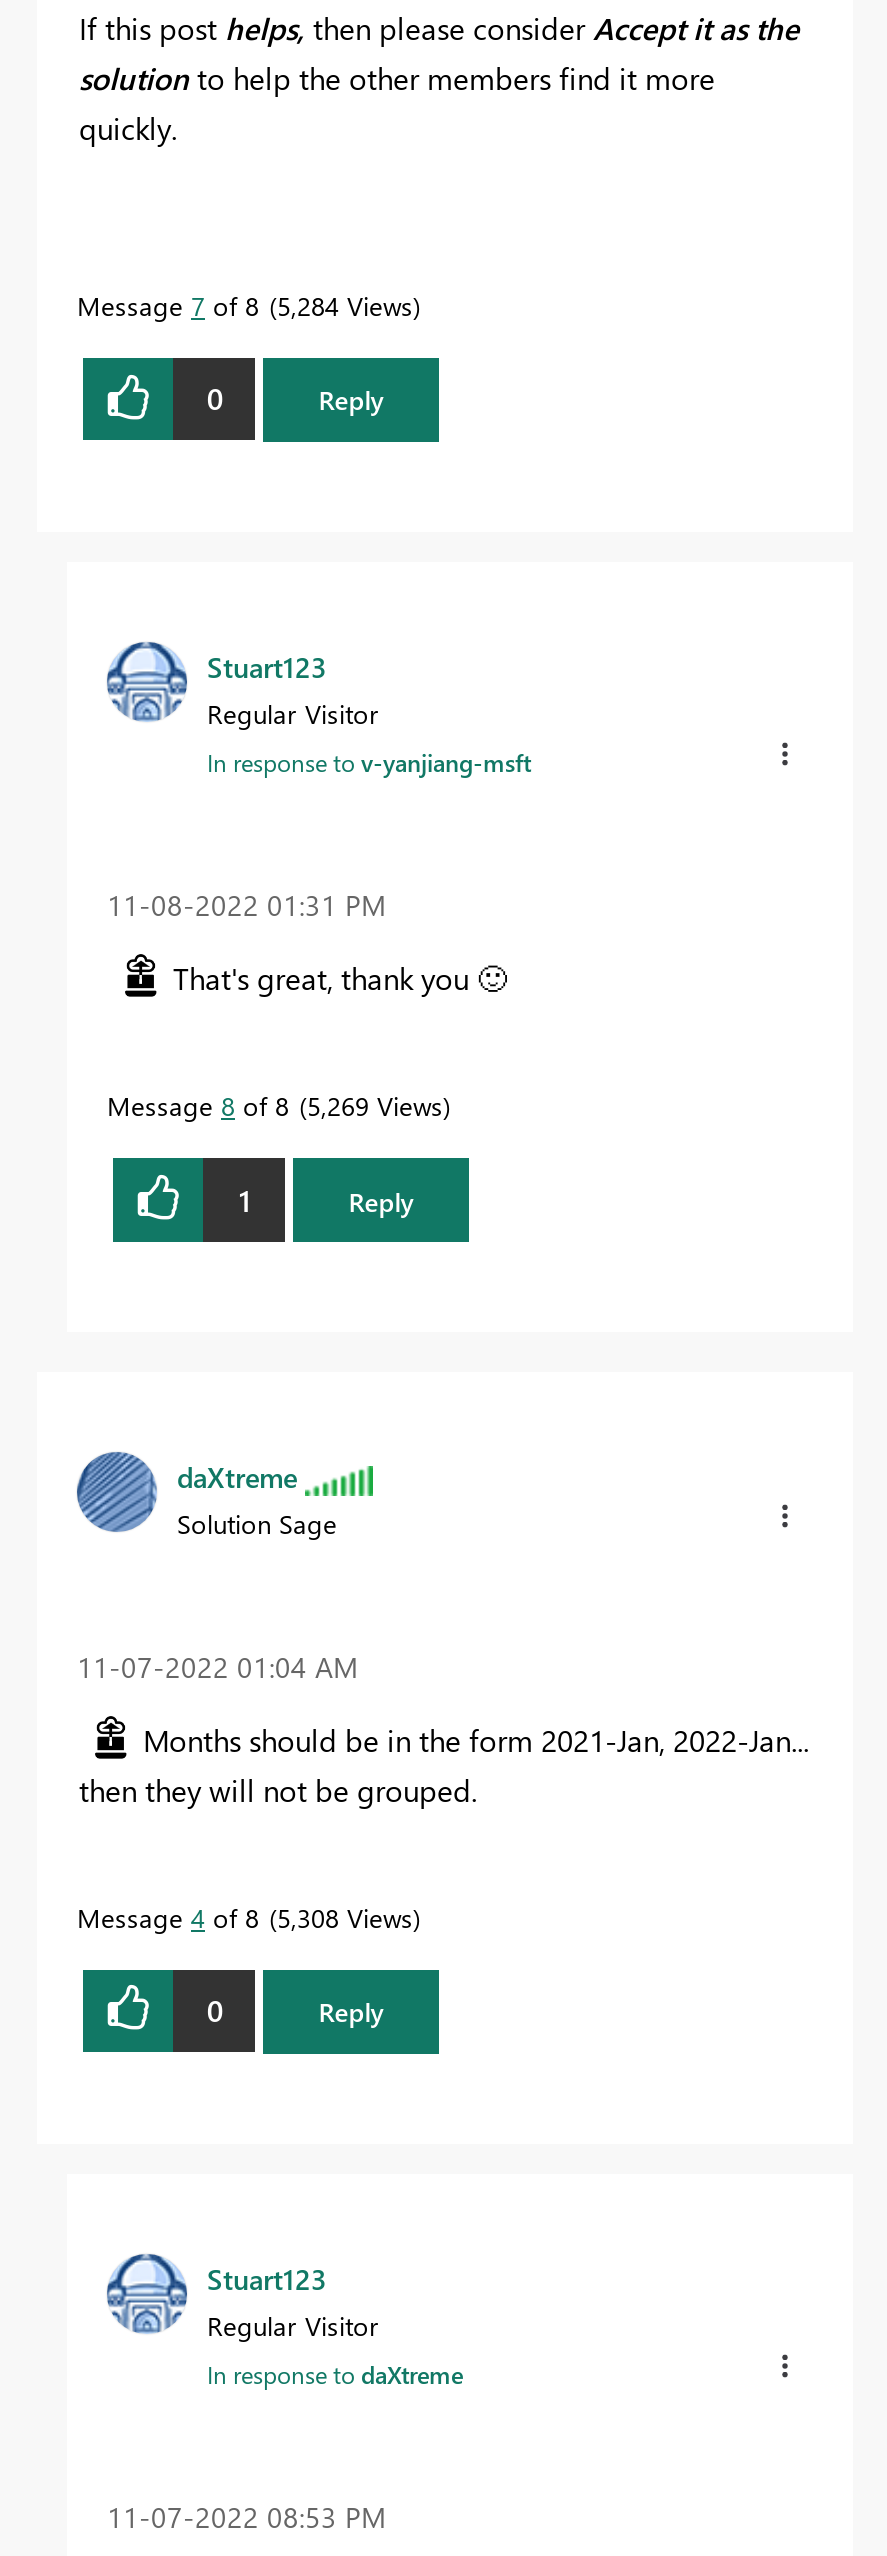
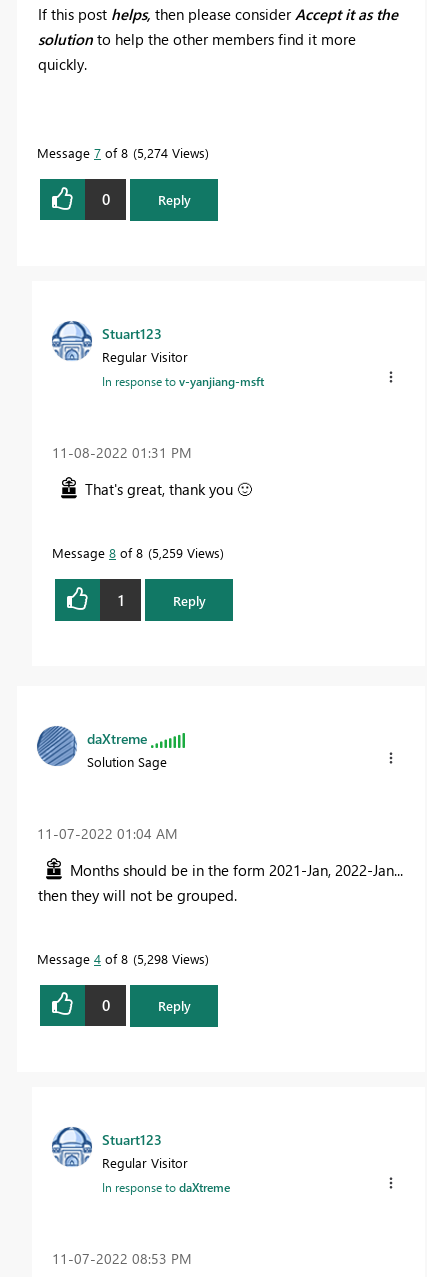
- Message 7 of 8 5,284 Views
+ Message 7 of 8 5,274 Views

- Message 8 of 8 5,269 Views
+ Message 8 of 8 5,259 Views

- Message 4 of 8 5,308 Views
+ Message 4 of 8 5,298 Views
